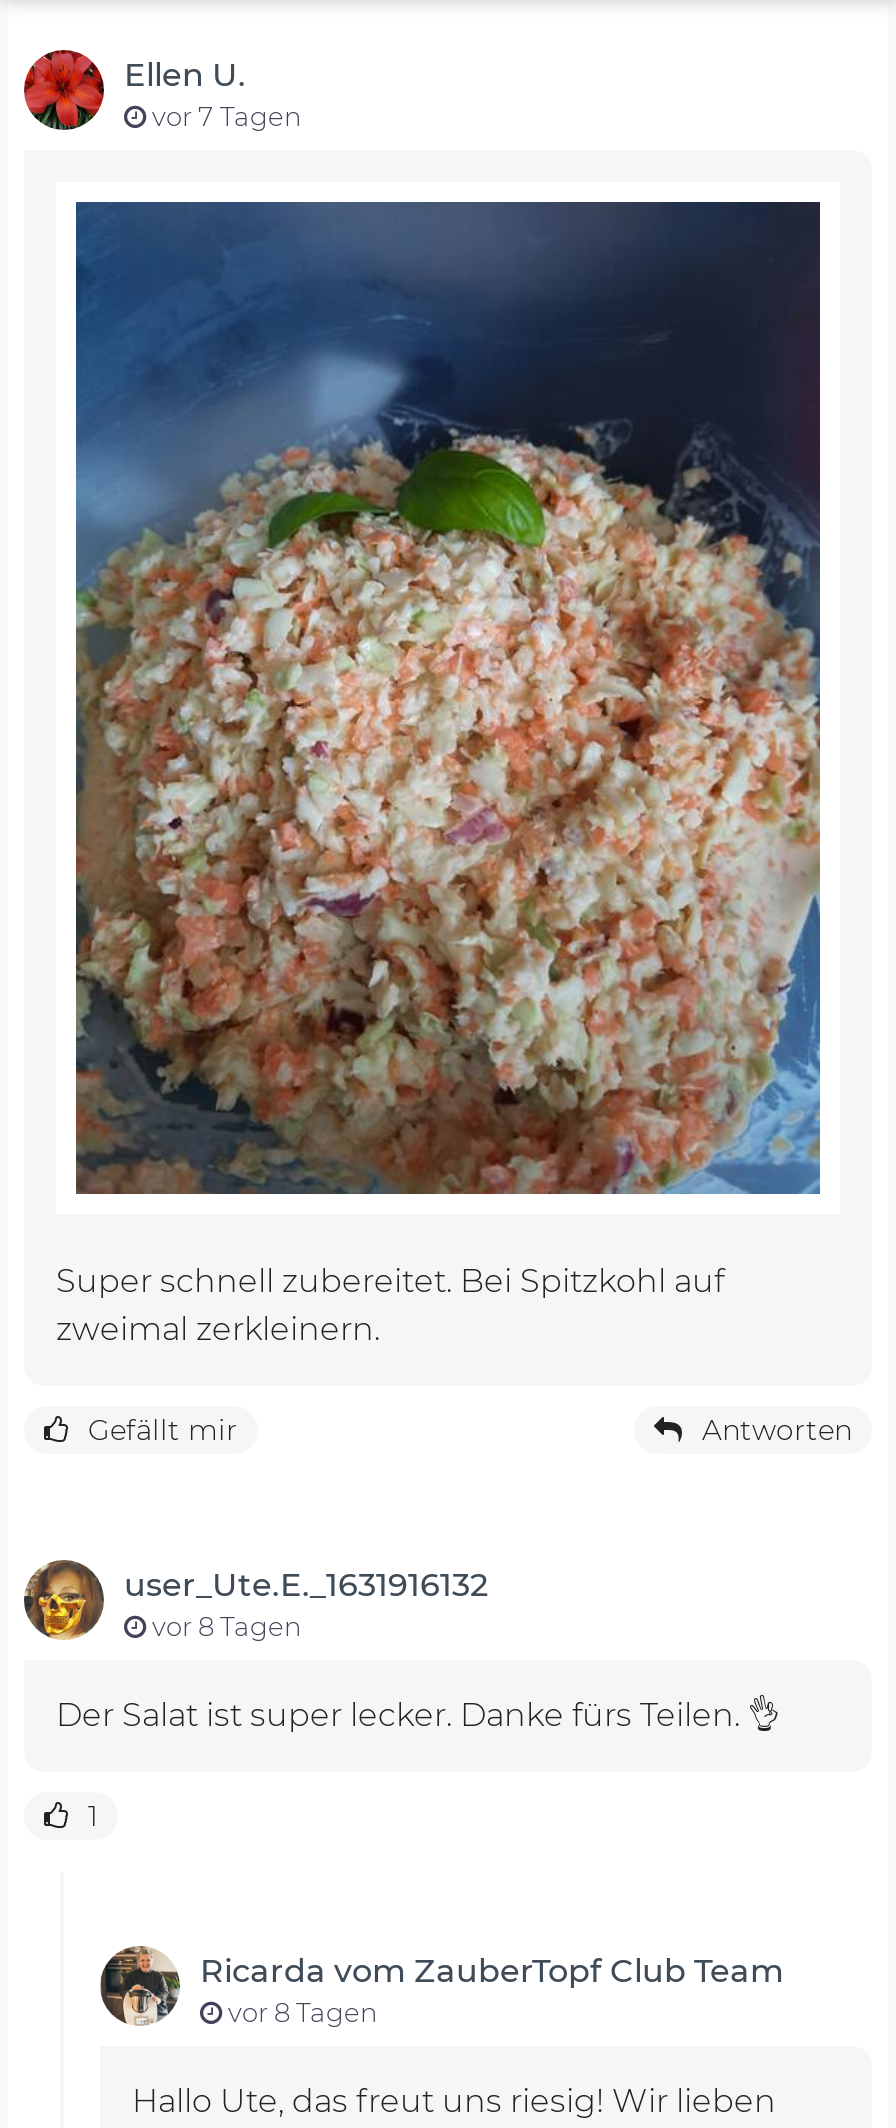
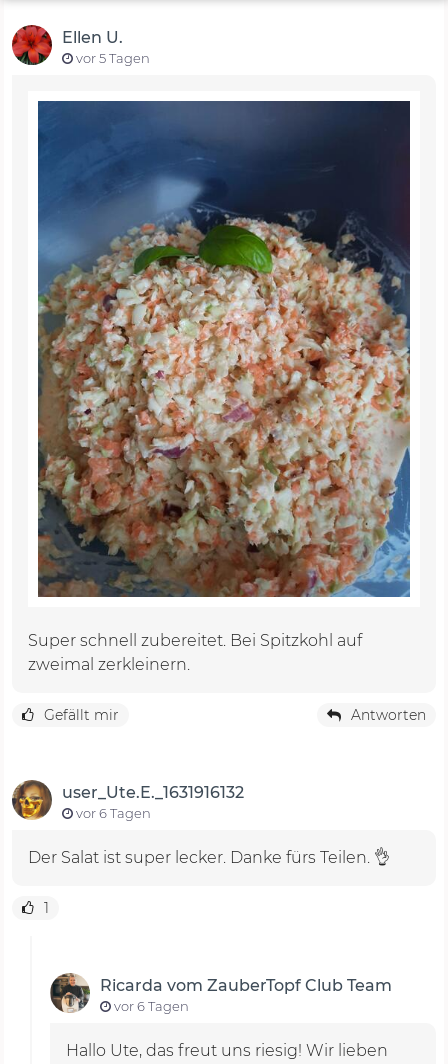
- vor 7 Tagen
+ vor 5 Tagen

- vor 8 Tagen
+ vor 6 Tagen

- vor 8 Tagen
+ vor 6 Tagen
